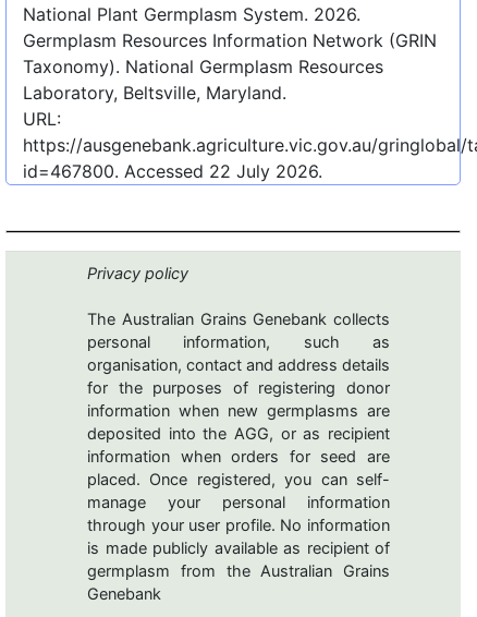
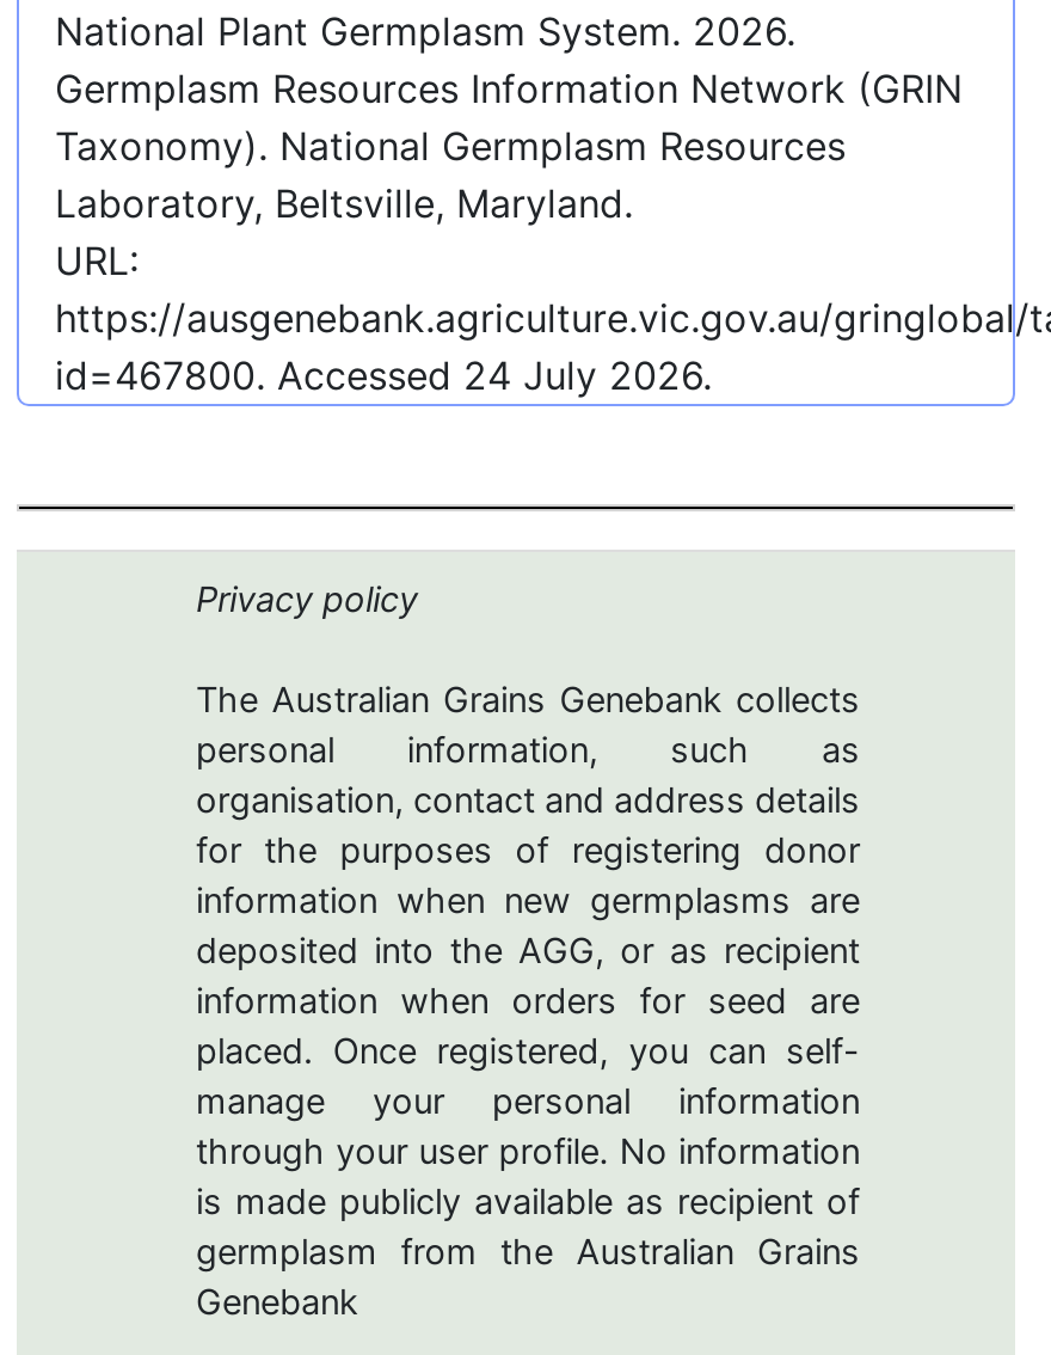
- id=467800. Accessed 22 July 2026.
+ id=467800. Accessed 24 July 2026.
